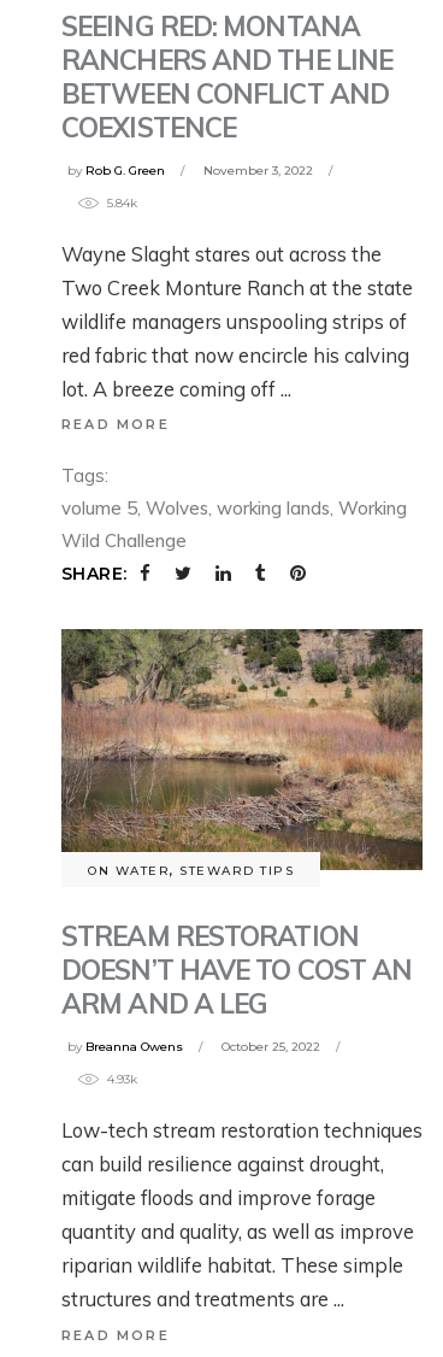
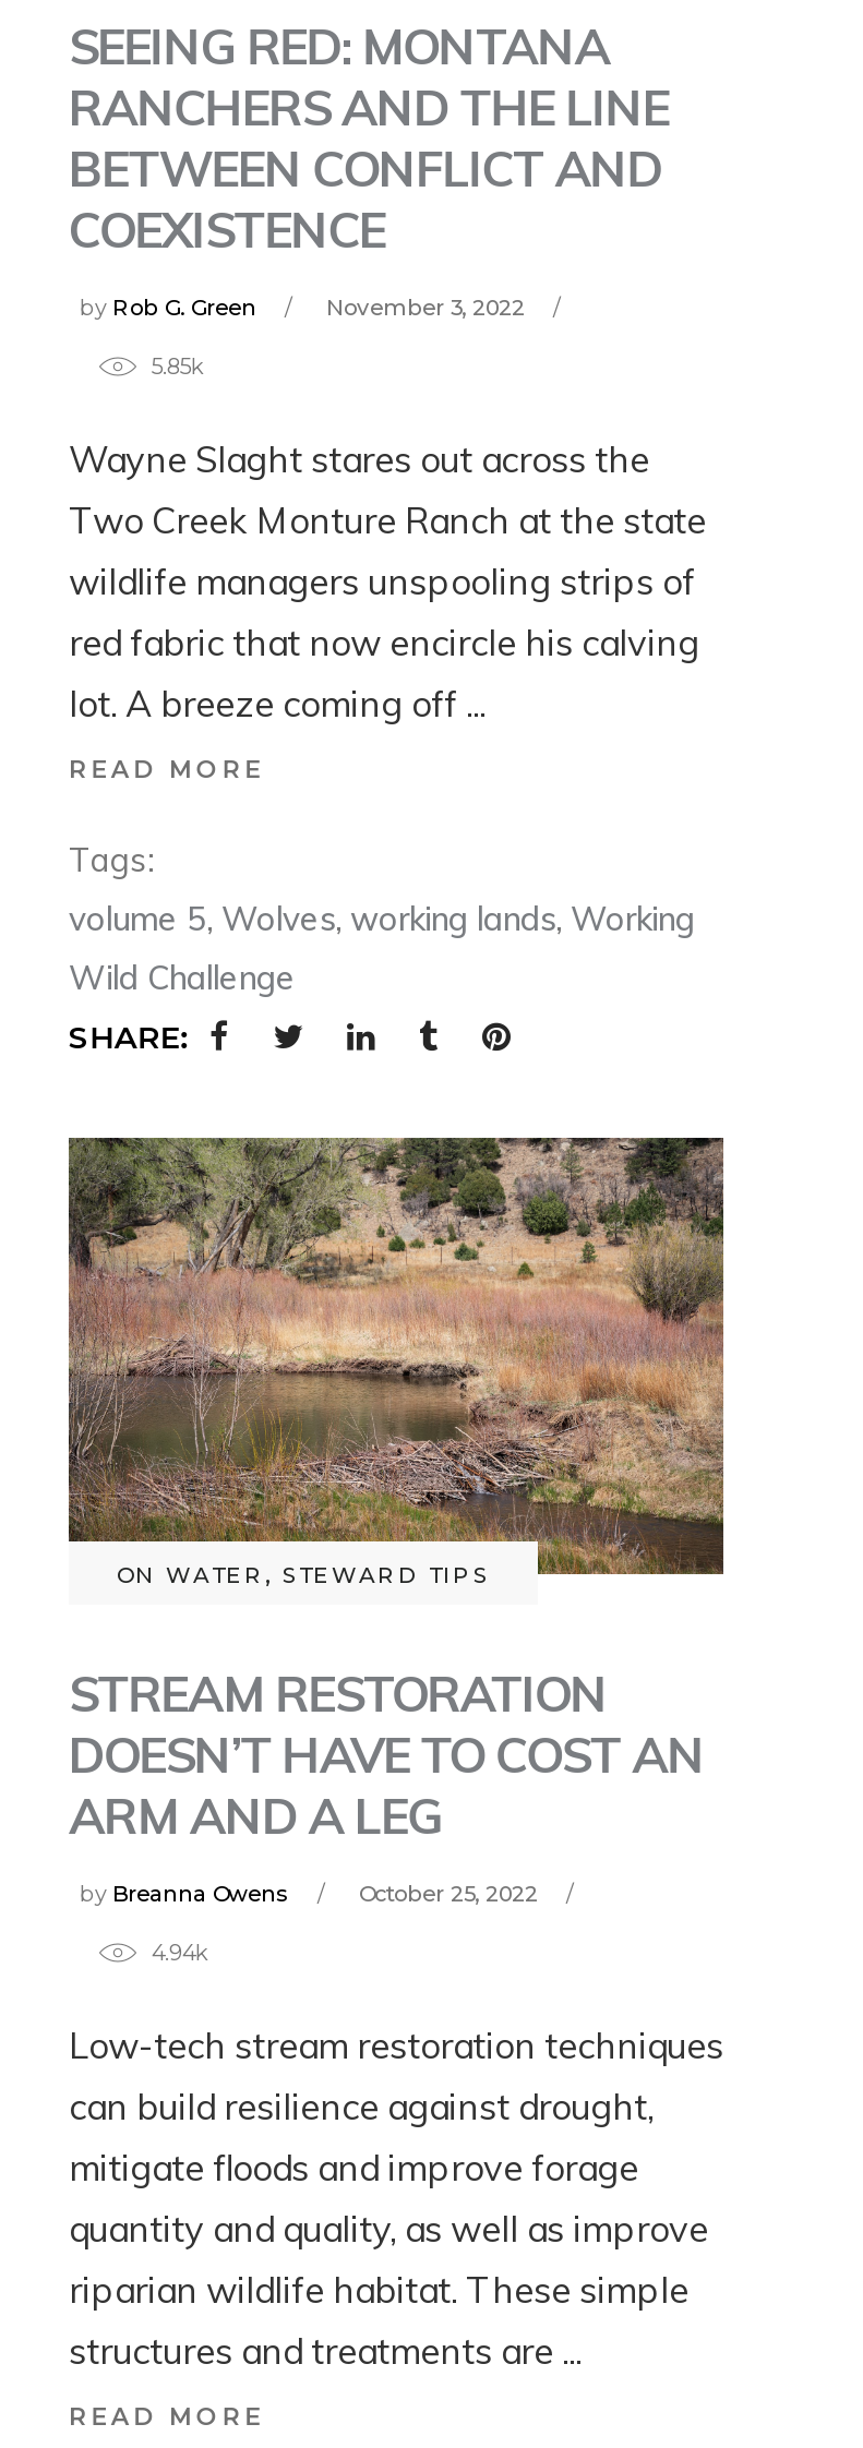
- 5.84k
+ 5.85k

- 4.93k
+ 4.94k
